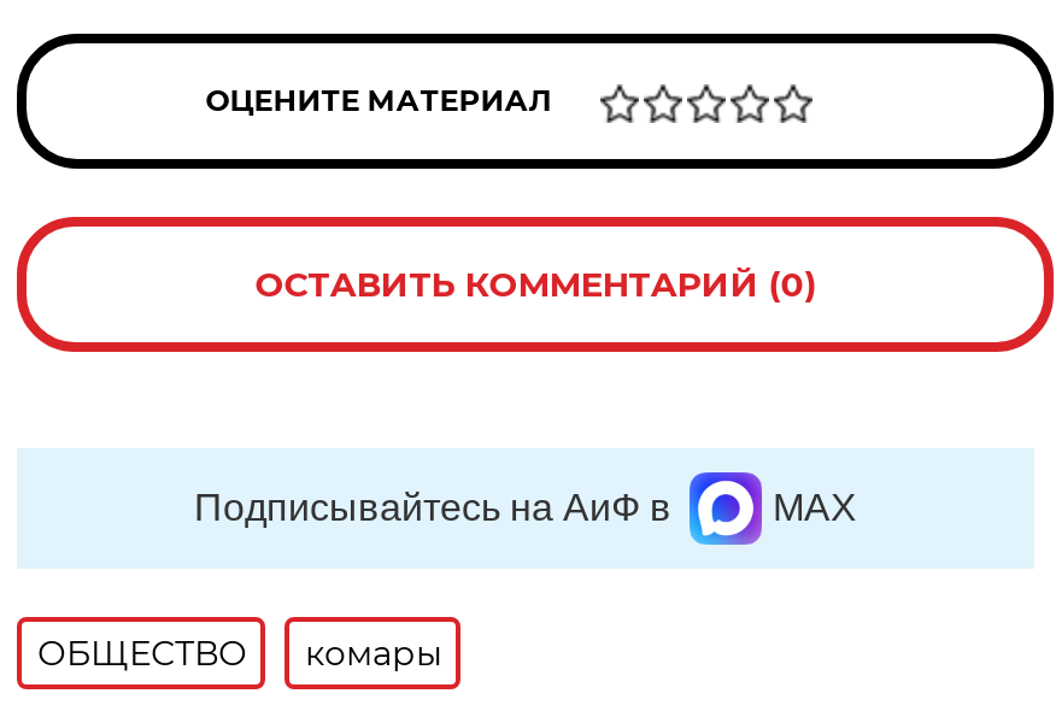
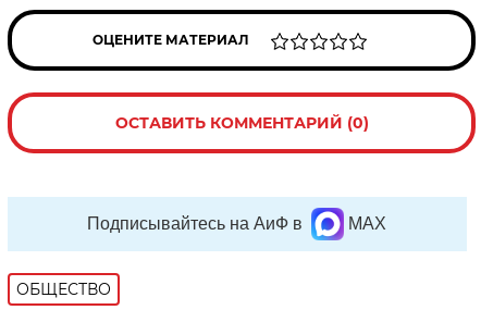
- комары
